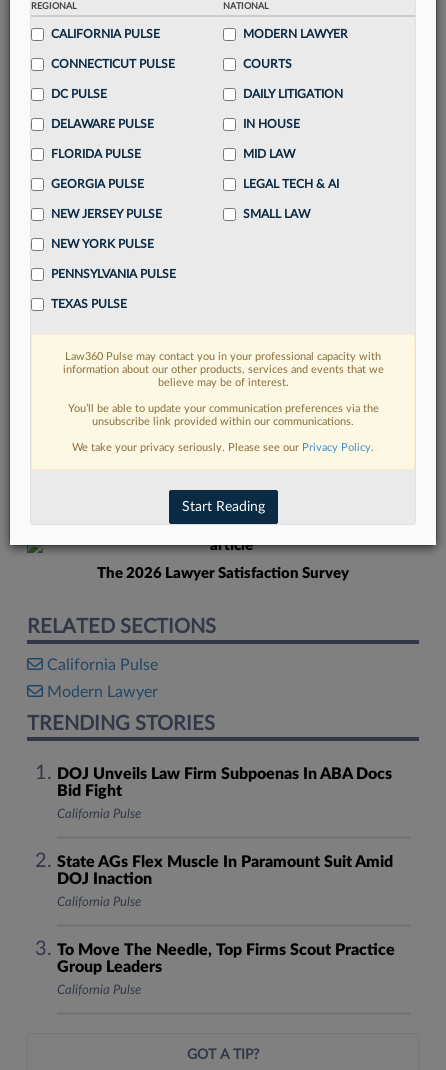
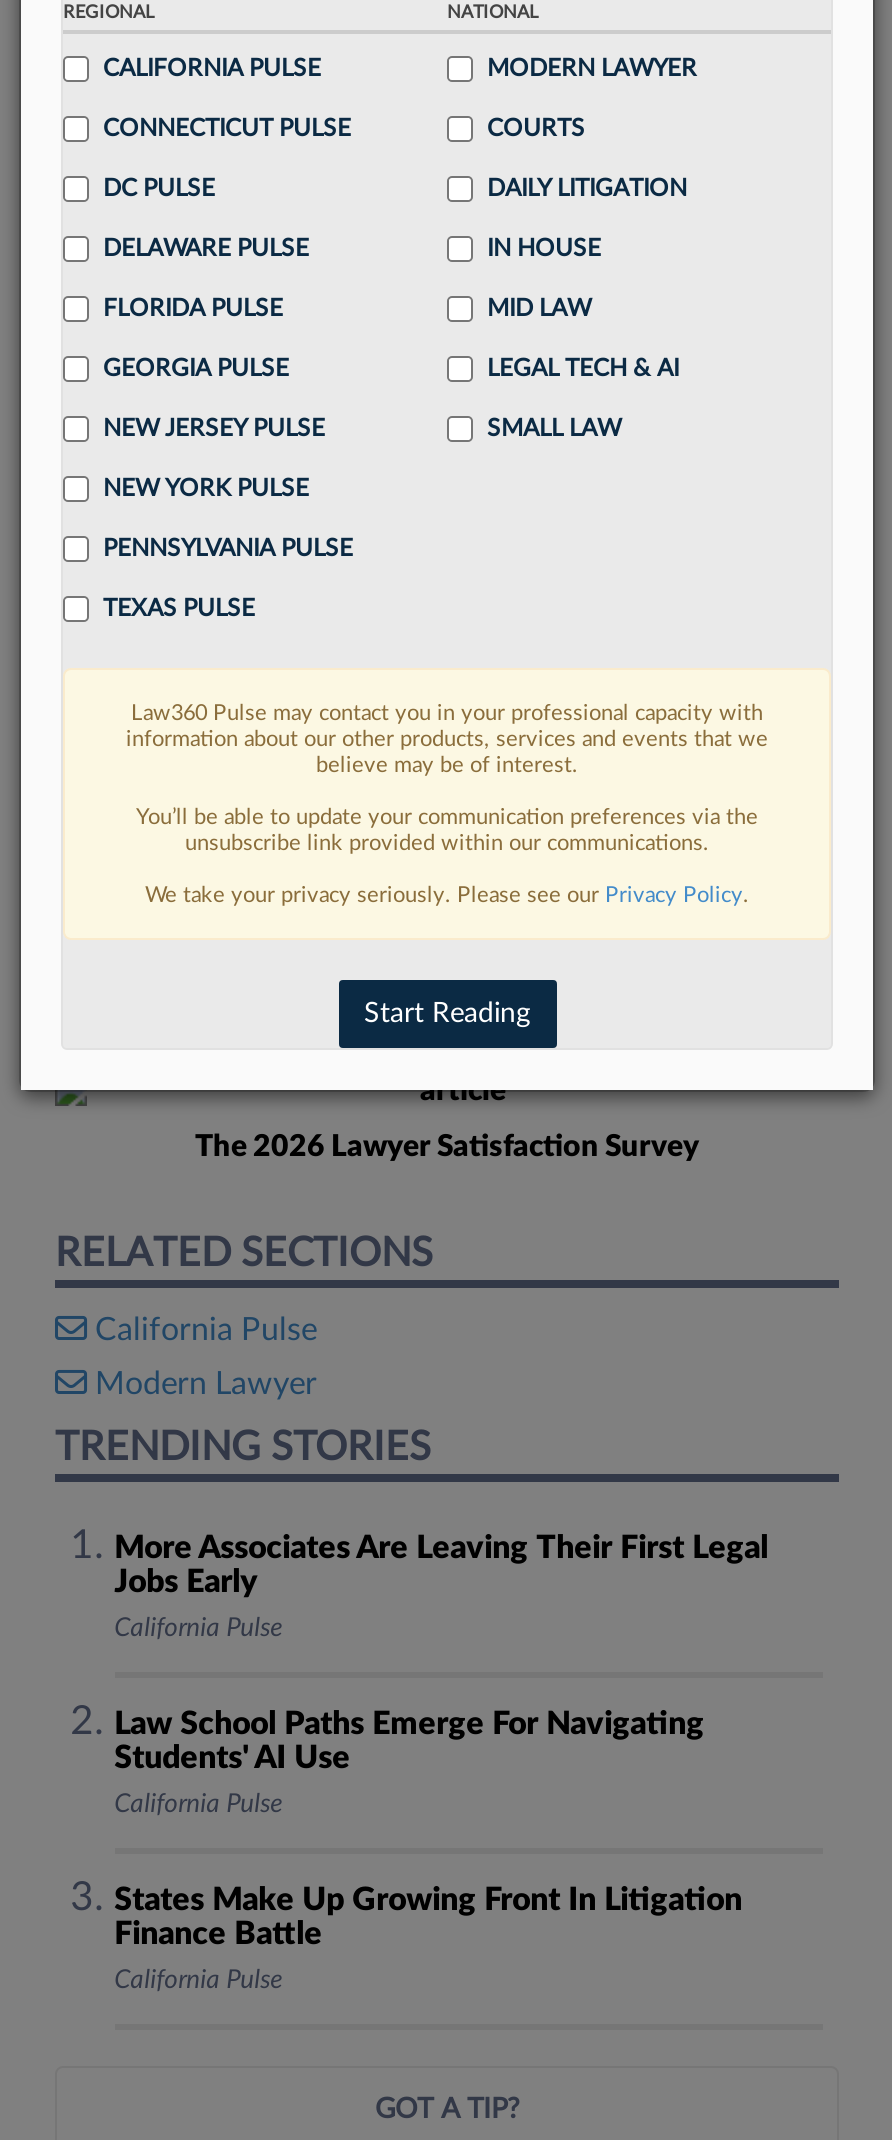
- DOJ Unveils Law Firm Subpoenas In ABA Docs
- Bid Fight
+ More Associates Are Leaving Their First Legal
+ Jobs Early

- State AGs Flex Muscle In Paramount Suit Amid
- DOJ Inaction
+ Law School Paths Emerge For Navigating
+ Students' AI Use

- To Move The Needle, Top Firms Scout Practice
- Group Leaders
+ States Make Up Growing Front In Litigation
+ Finance Battle
